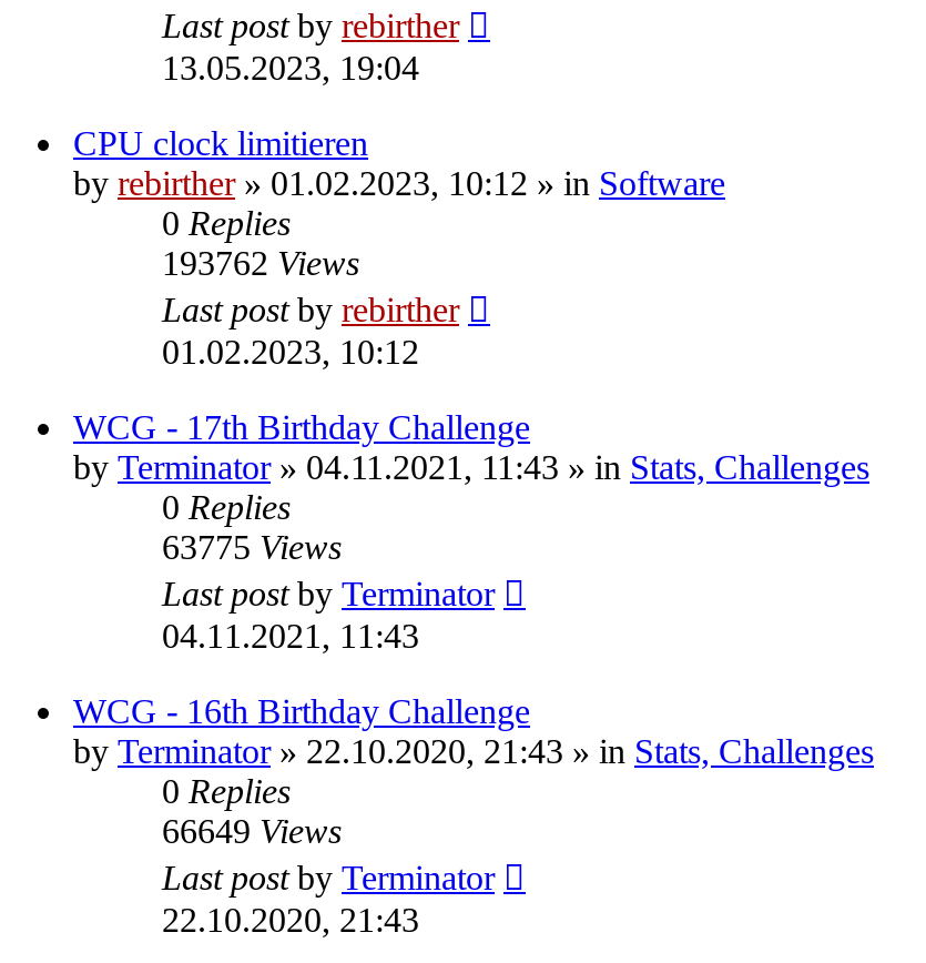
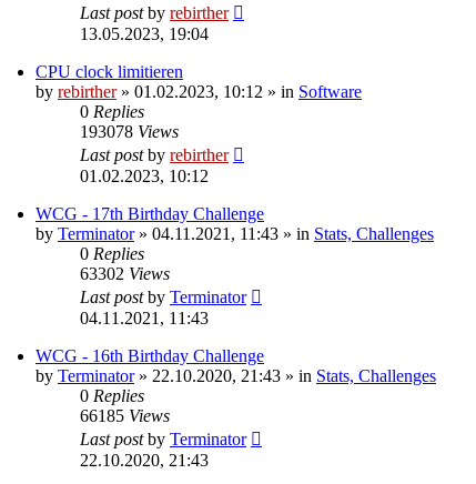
- 193762 Views
+ 193078 Views

- 63775 Views
+ 63302 Views

- 66649 Views
+ 66185 Views
